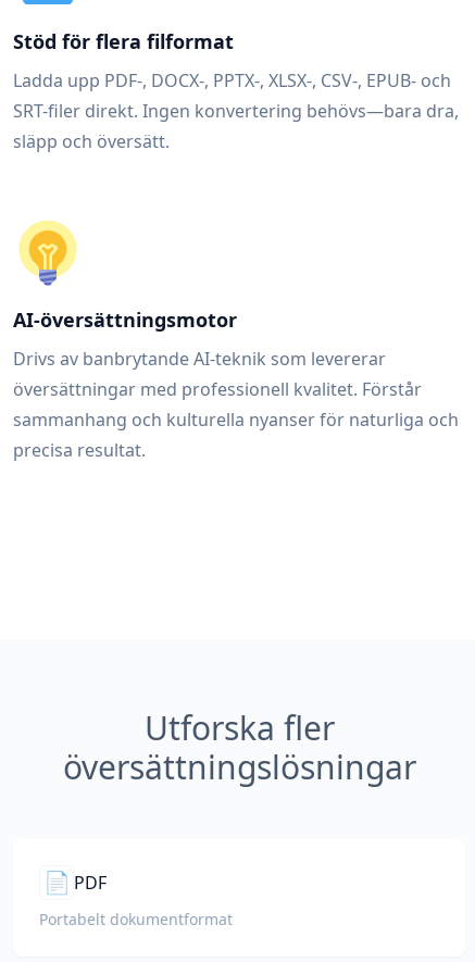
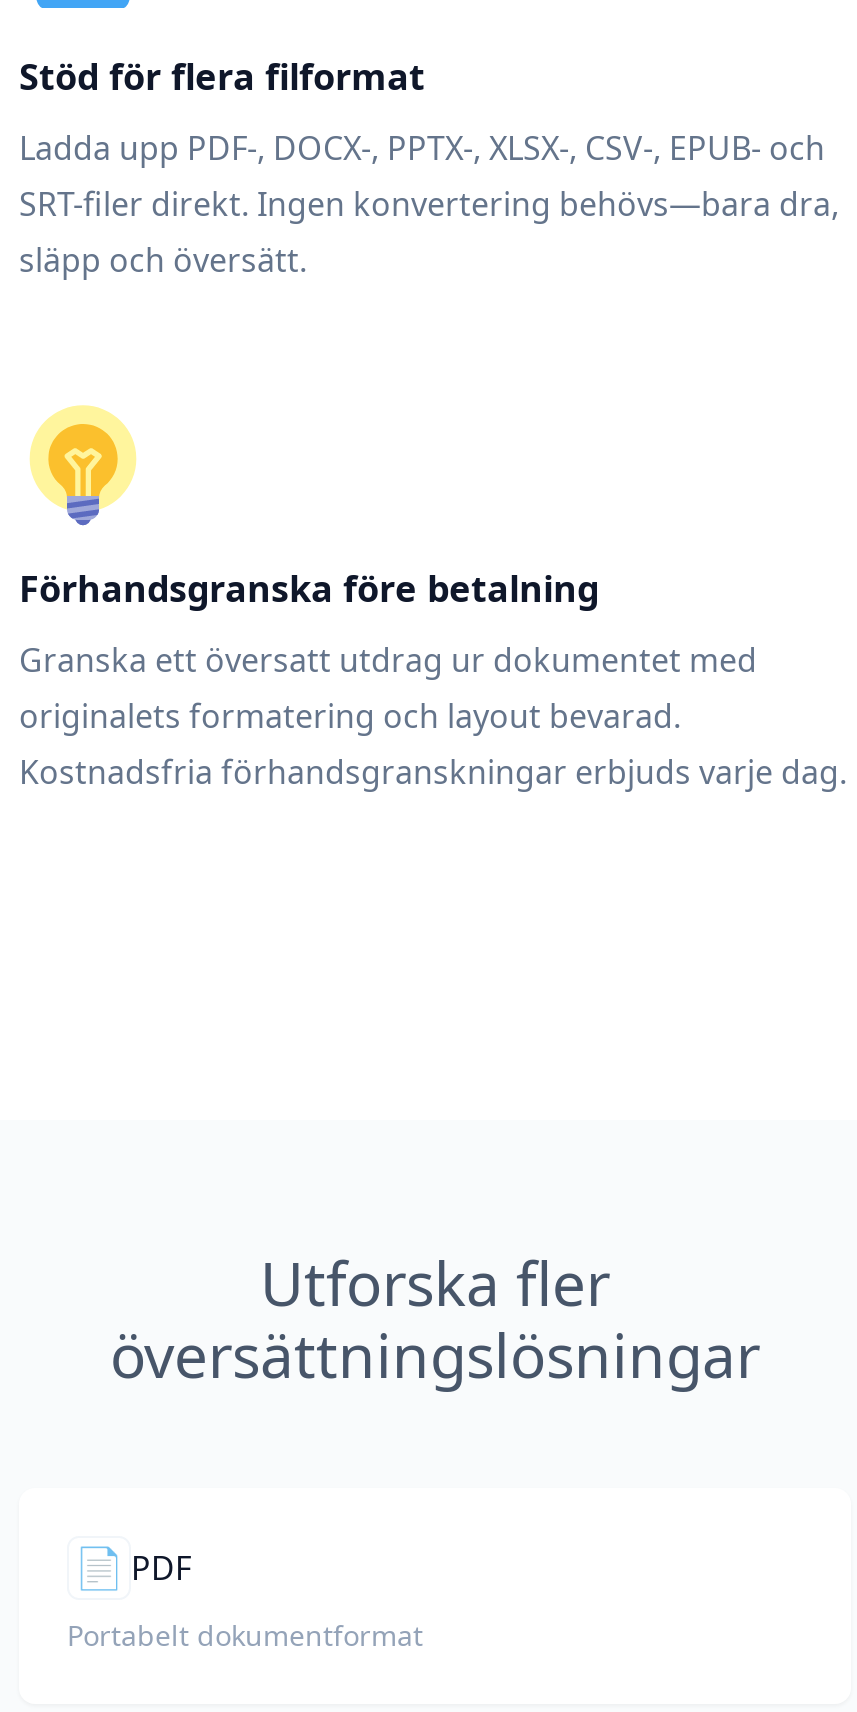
- AI-översättningsmotor
+ Förhandsgranska före betalning

- Drivs av banbrytande AI-teknik som levererar
- översättningar med professionell kvalitet. Förstår
- sammanhang och kulturella nyanser för naturliga och
- precisa resultat.
+ Granska ett översatt utdrag ur dokumentet med
+ originalets formatering och layout bevarad.
+ Kostnadsfria förhandsgranskningar erbjuds varje dag.
